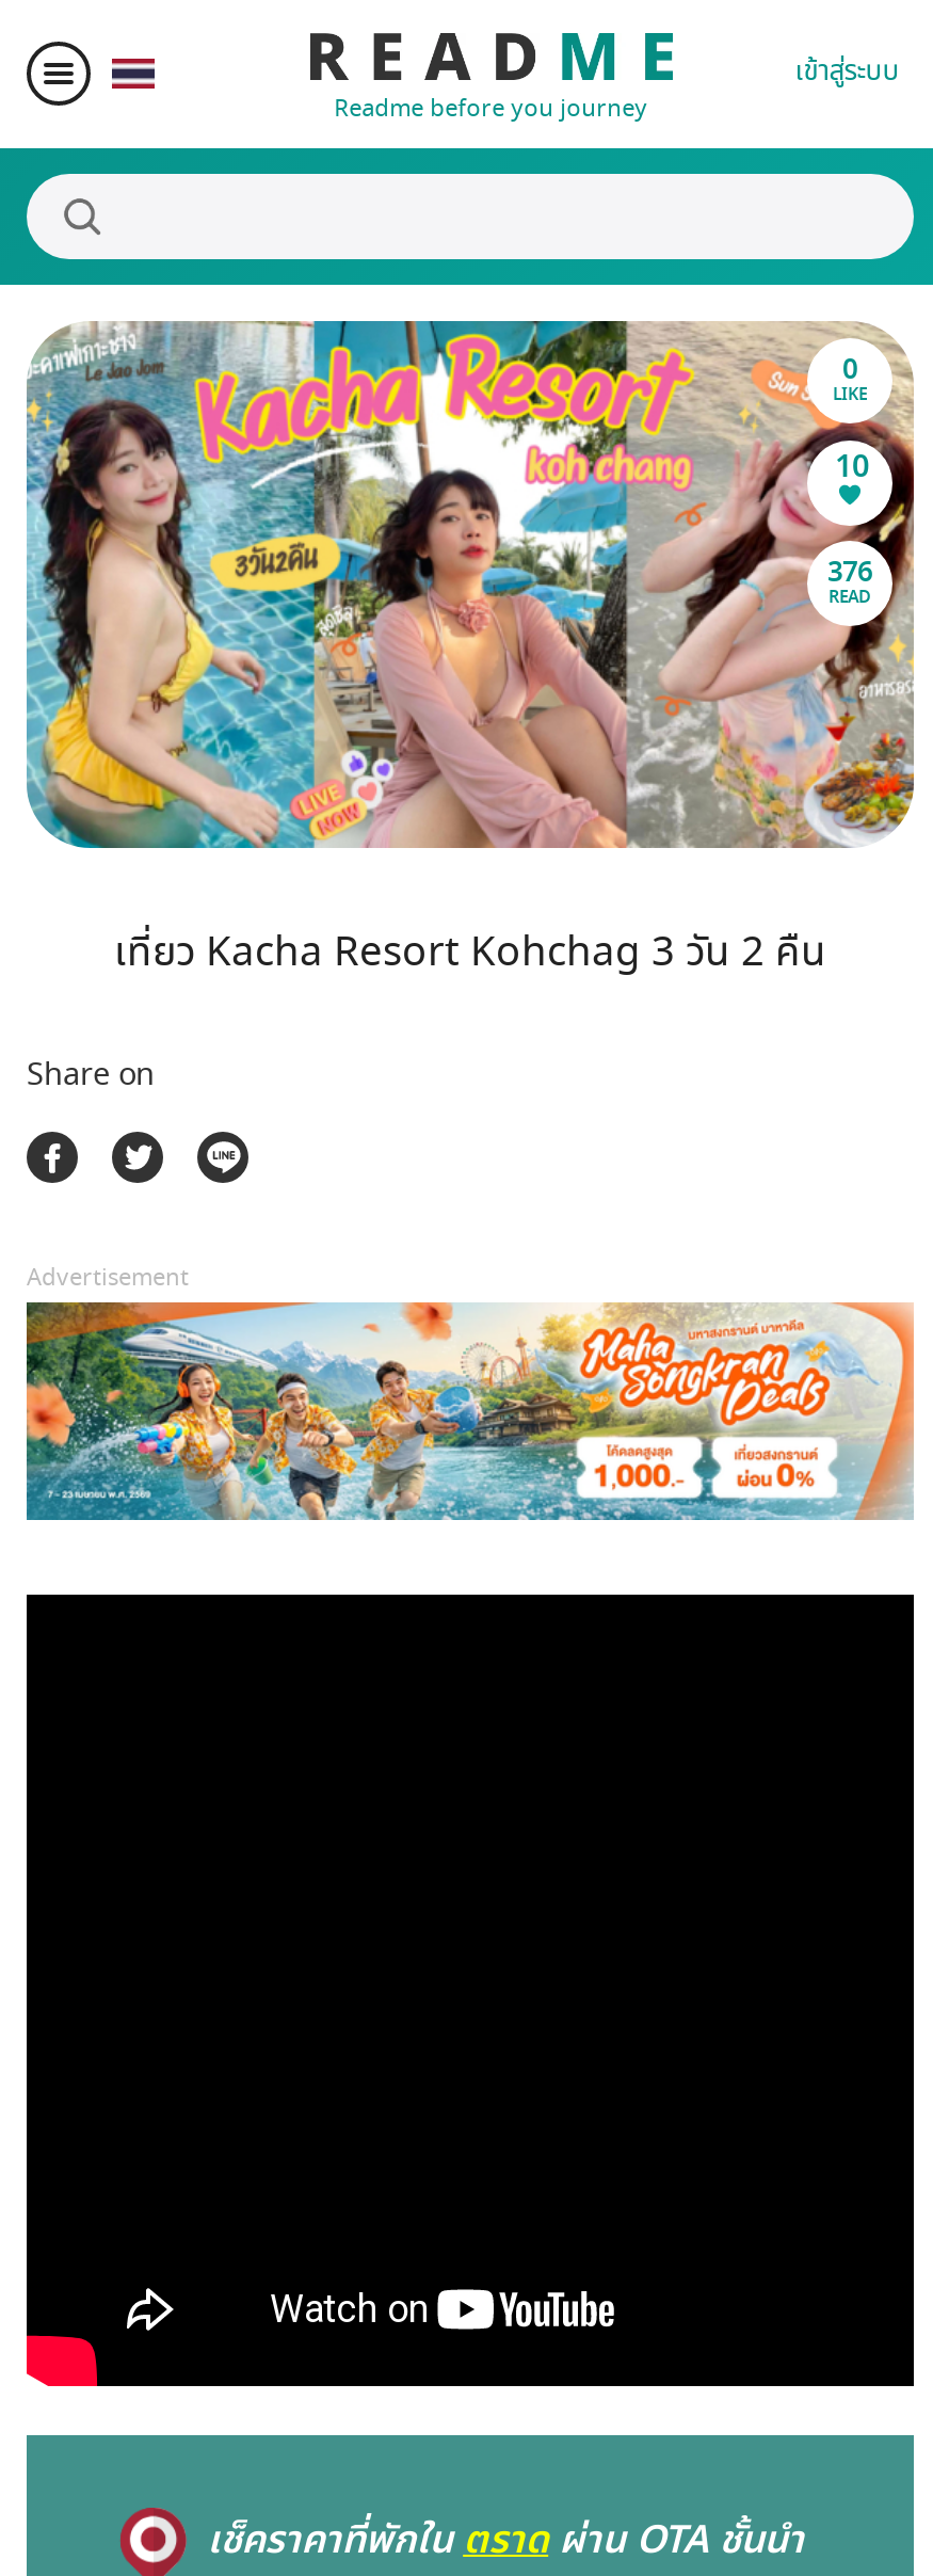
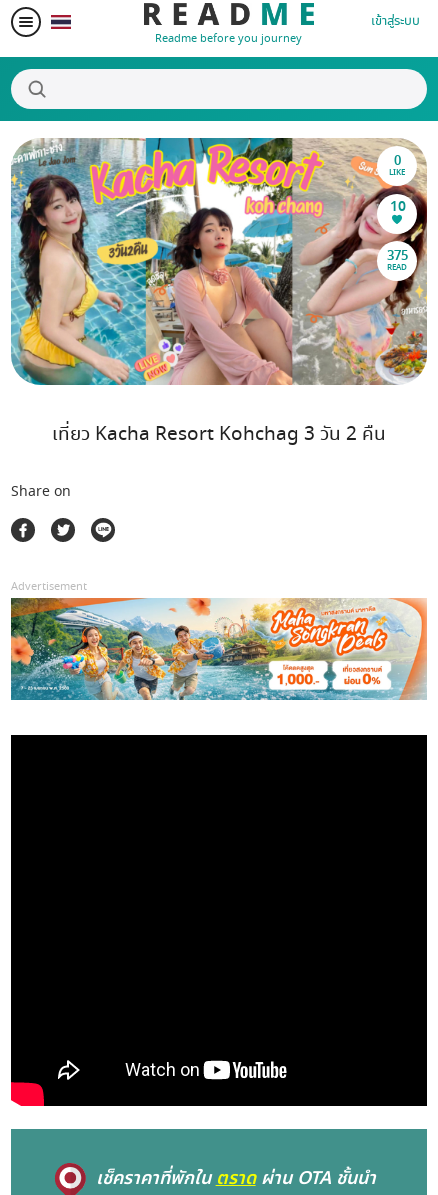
- 376
+ 375
